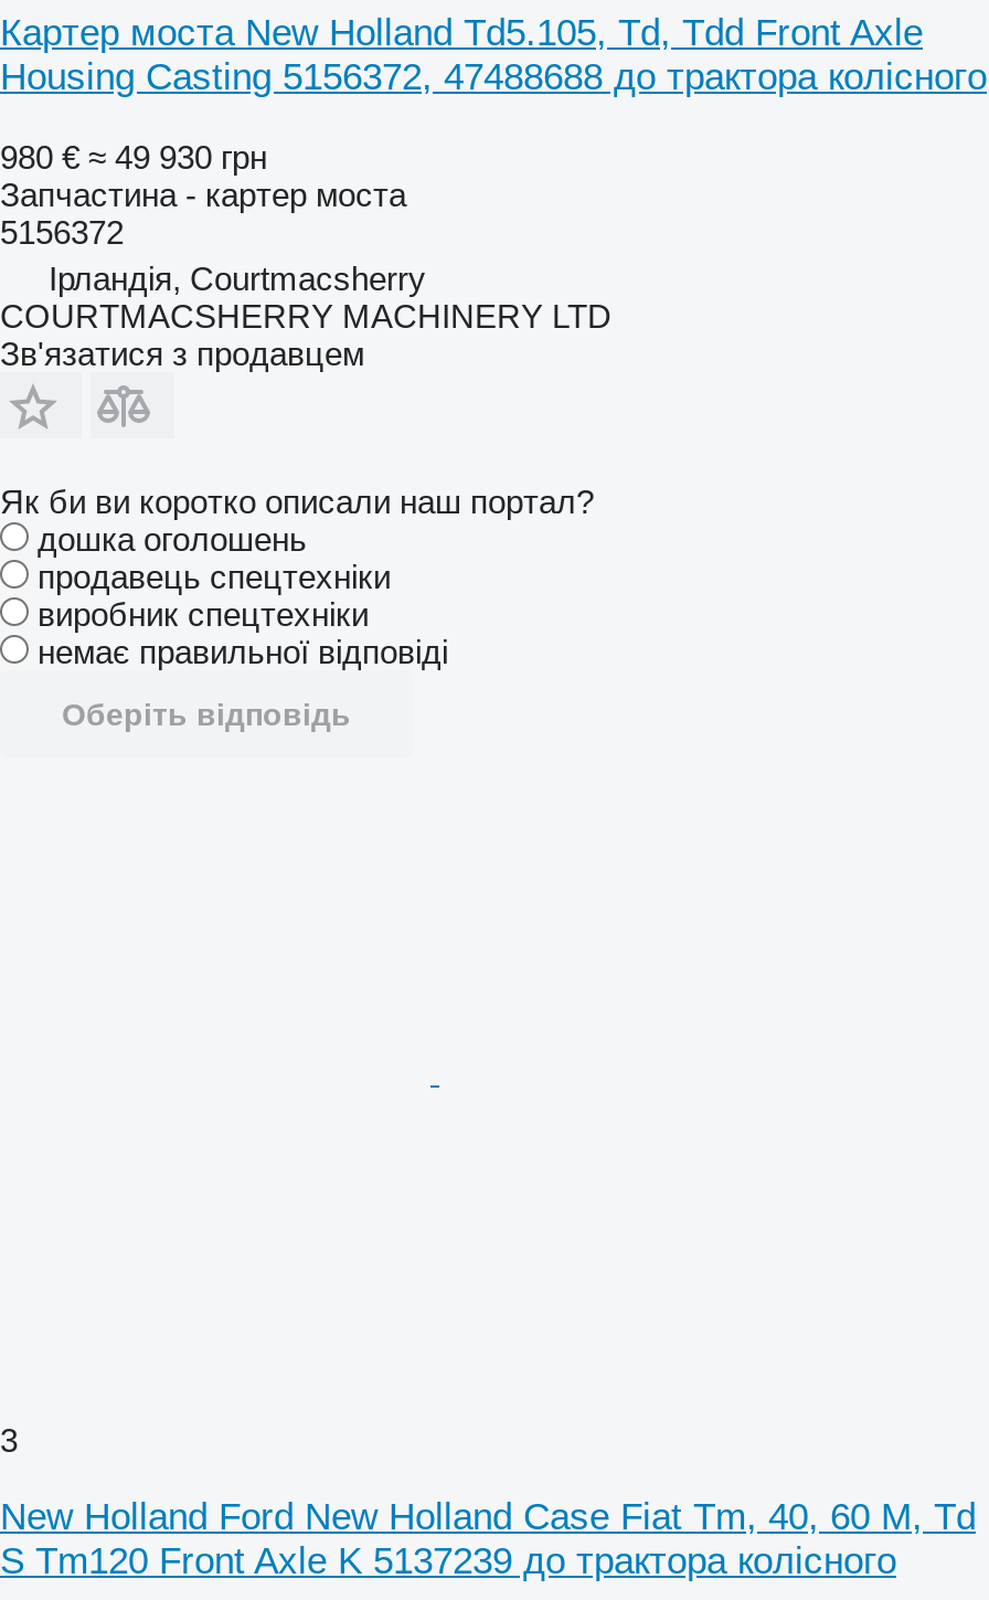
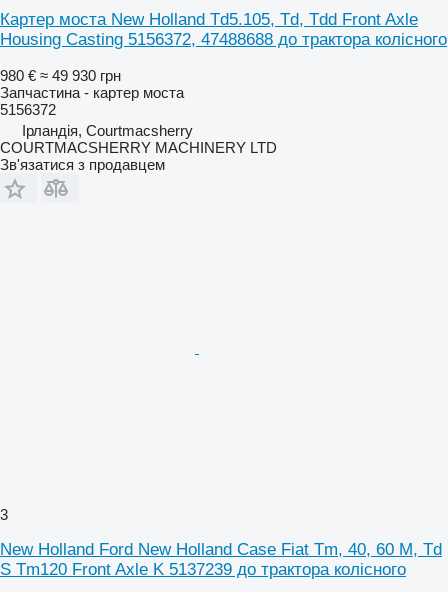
- Як би ви коротко описали наш портал?
- дошка оголошень
- продавець спецтехніки
- виробник спецтехніки
- немає правильної відповіді
- Оберіть відповідь
